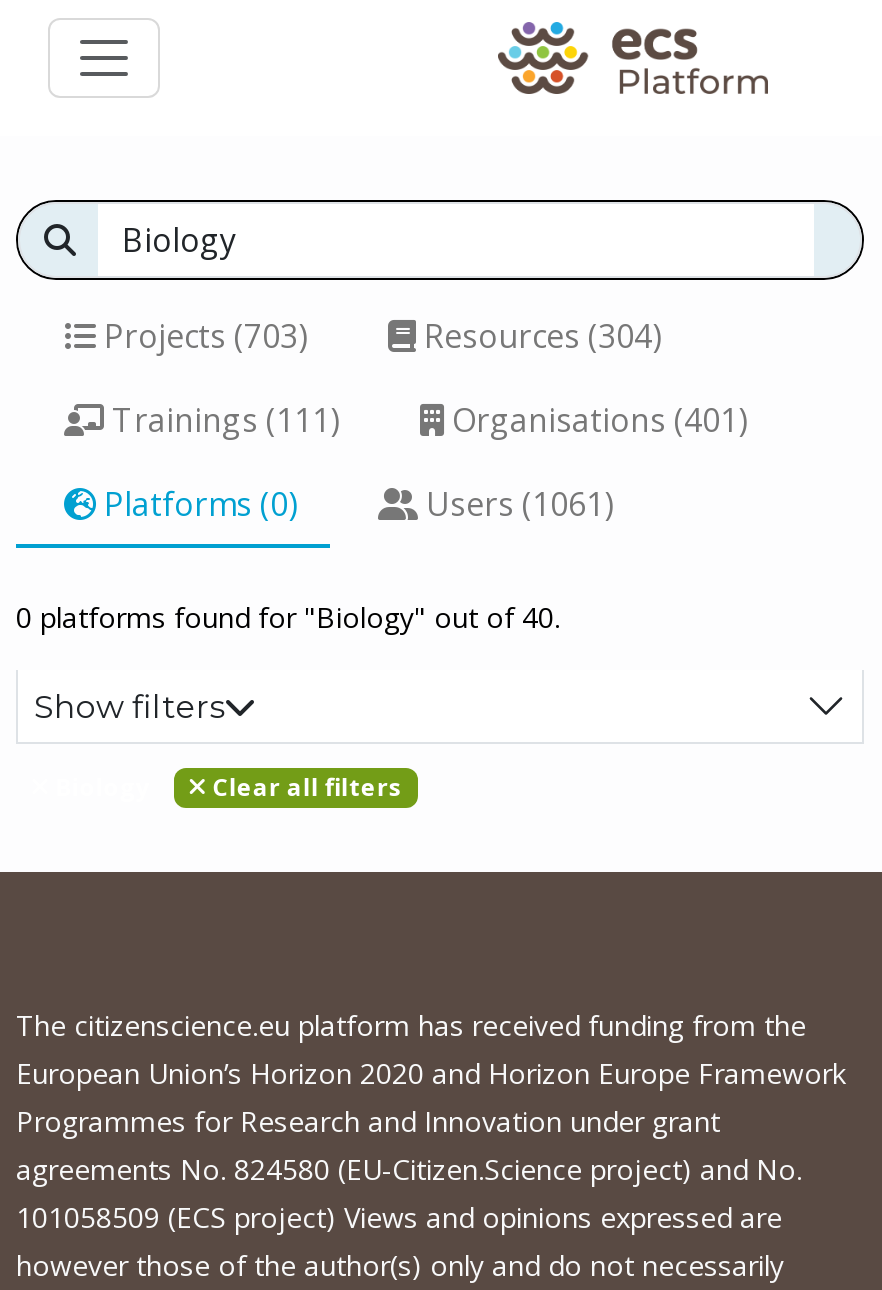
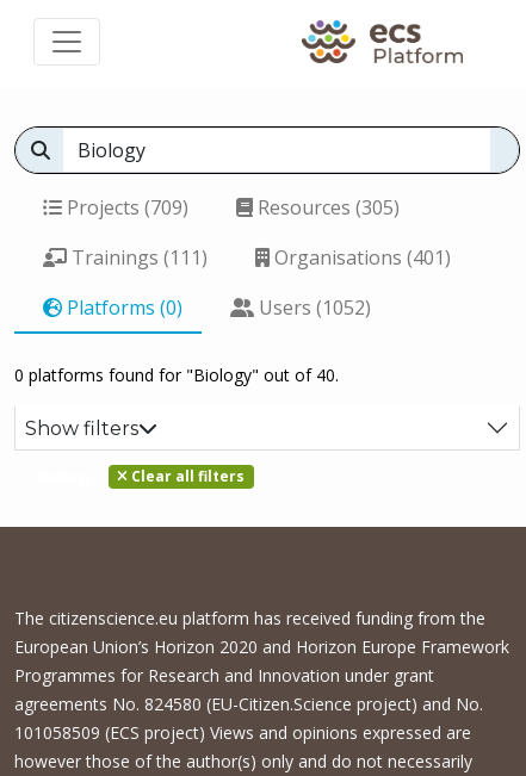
- Projects (703)
+ Projects (709)

- Resources (304)
+ Resources (305)

- Users (1061)
+ Users (1052)
